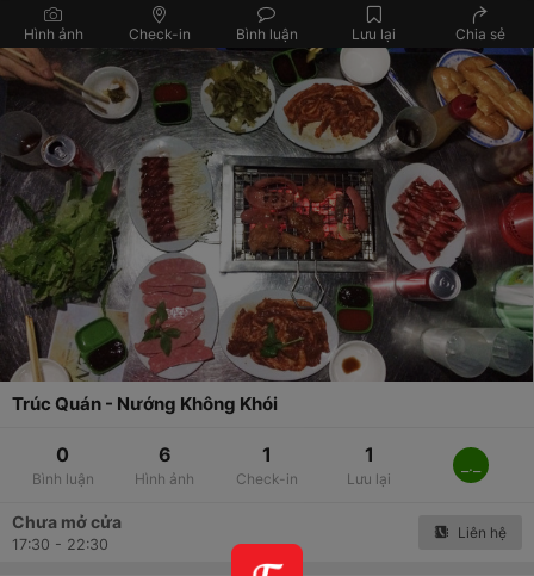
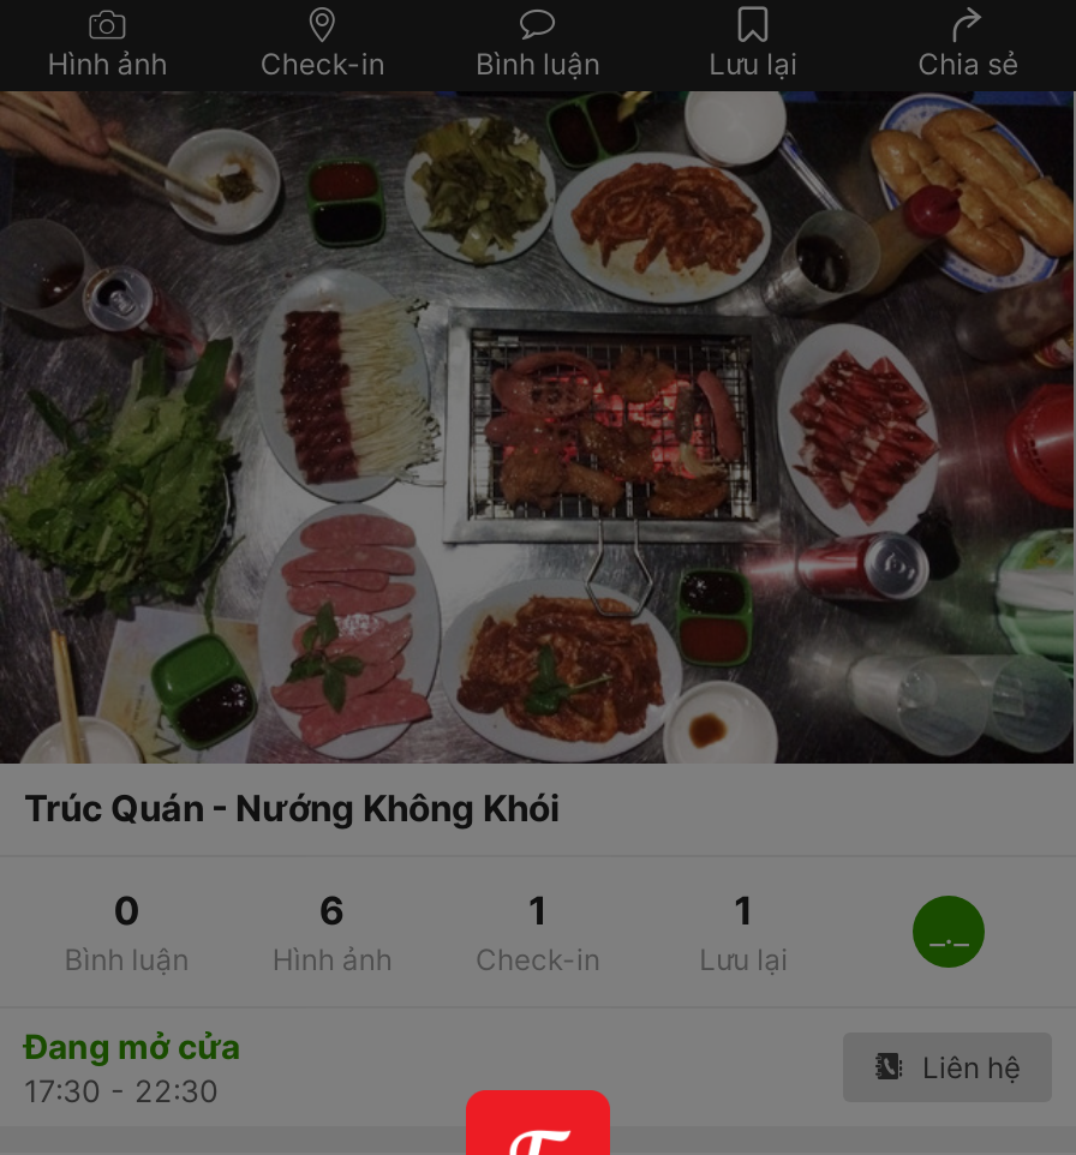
- Chưa mở cửa
+ Đang mở cửa
